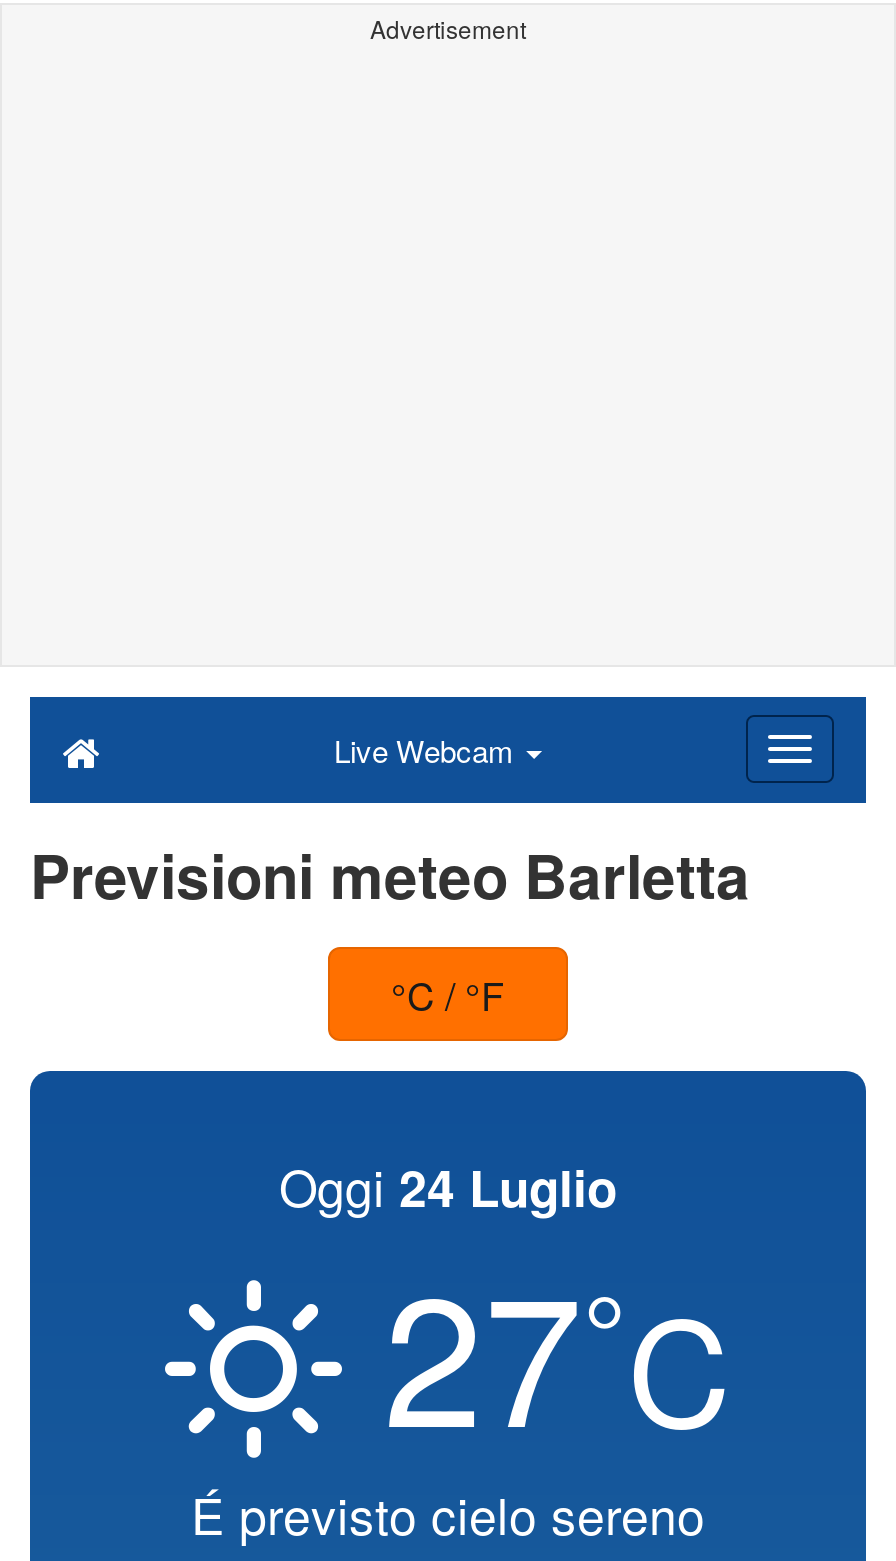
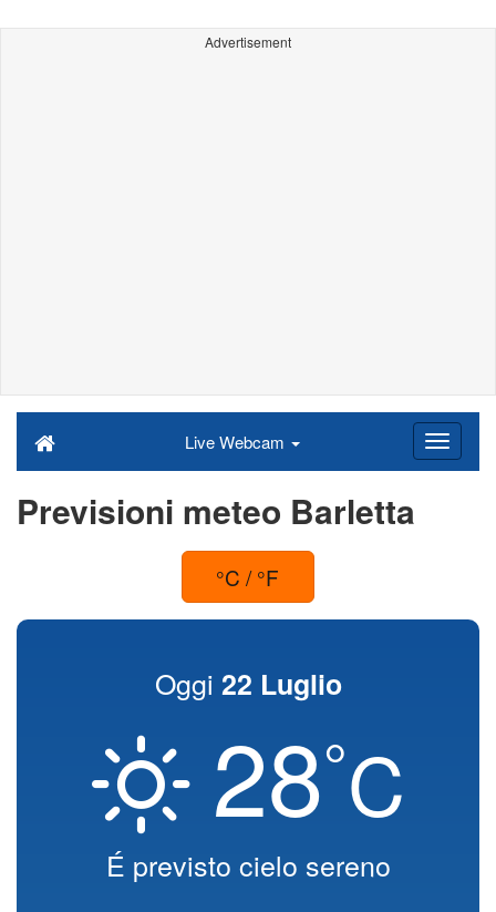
- Oggi 24 Luglio
+ Oggi 22 Luglio

- 27°C
+ 28°C
